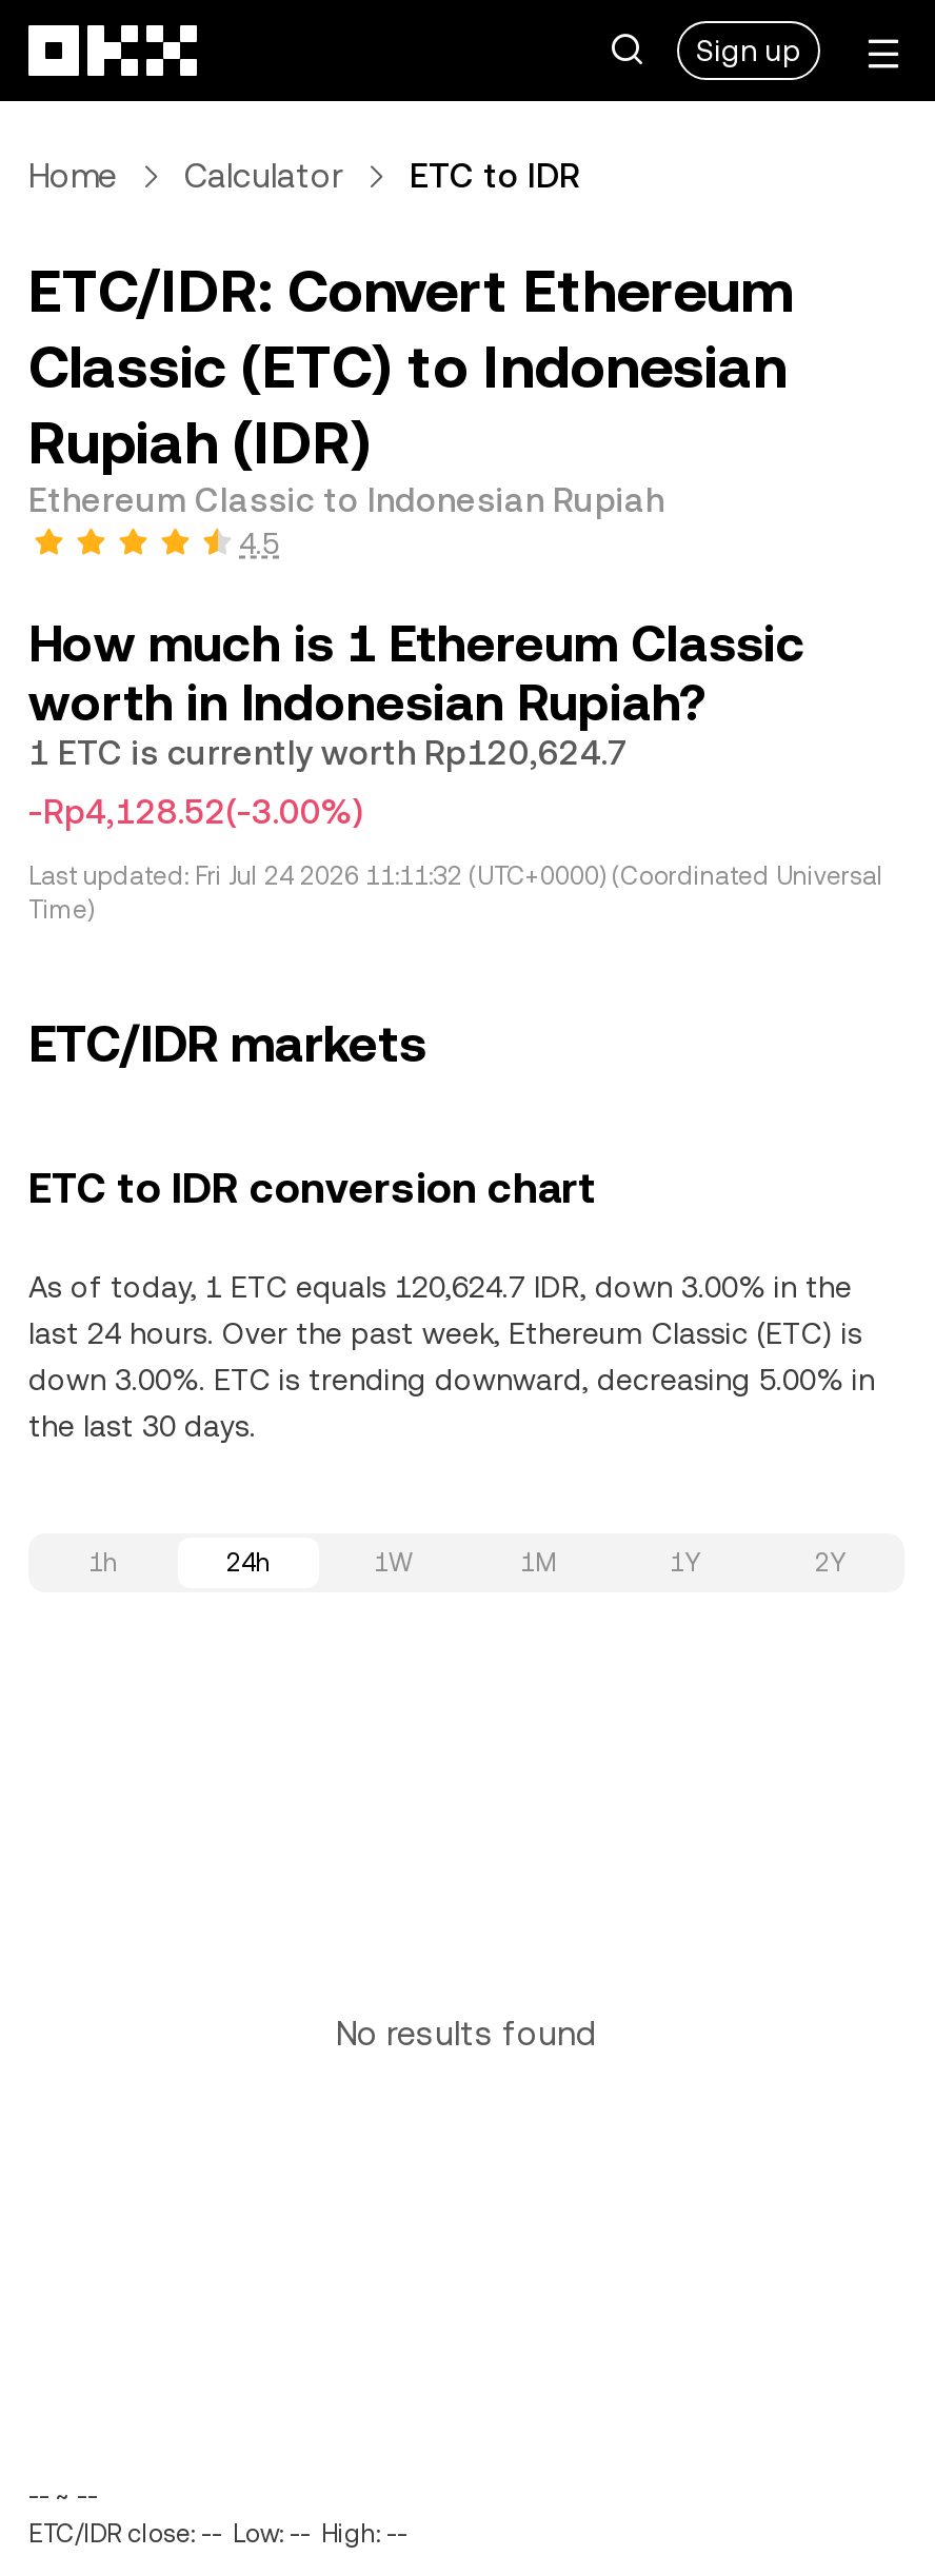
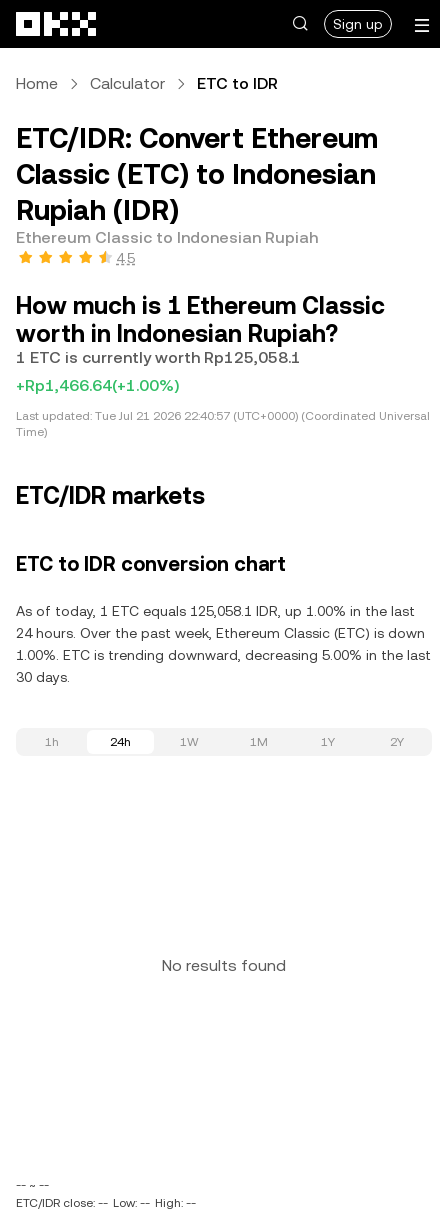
- 1 ETC is currently worth Rp120,624.7
+ 1 ETC is currently worth Rp125,058.1

- -Rp4,128.52(-3.00%)
+ +Rp1,466.64(+1.00%)

- Last updated: Fri Jul 24 2026 11:11:32 (UTC+0000) (Coordinated Universal
+ Last updated: Tue Jul 21 2026 22:40:57 (UTC+0000) (Coordinated Universal

- As of today, 1 ETC equals 120,624.7 IDR, down 3.00% in the
- last 24 hours. Over the past week, Ethereum Classic (ETC) is
- down 3.00%. ETC is trending downward, decreasing 5.00% in
- the last 30 days.
+ As of today, 1 ETC equals 125,058.1 IDR, up 1.00% in the last
+ 24 hours. Over the past week, Ethereum Classic (ETC) is down
+ 1.00%. ETC is trending downward, decreasing 5.00% in the last
+ 30 days.
